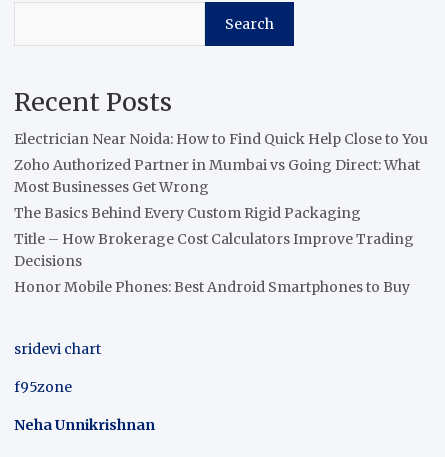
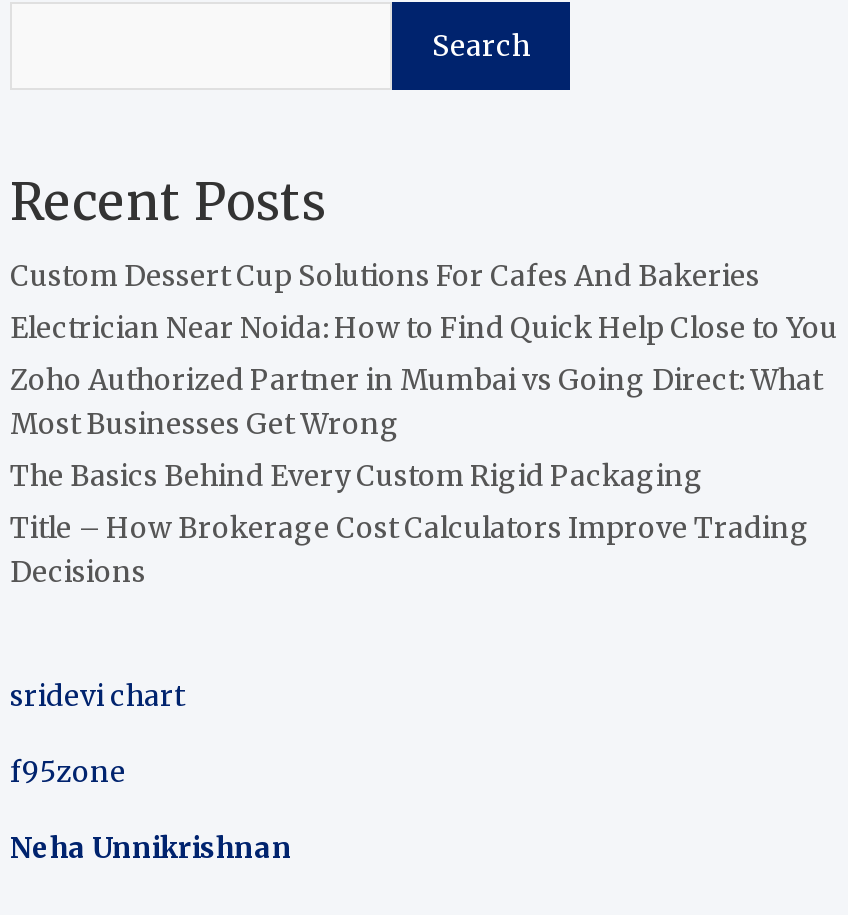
+ Custom Dessert Cup Solutions For Cafes And Bakeries

moved down: Electrician Near Noida: How to Find Quick Help Close to You | Zoho Authorized Partner in Mumbai vs Going Direct: What | Most Businesses Get Wrong | The Basics Behind Every Custom Rigid Packaging | Title – How Brokerage Cost Calculators Improve Trading | Decisions

- Honor Mobile Phones: Best Android Smartphones to Buy
